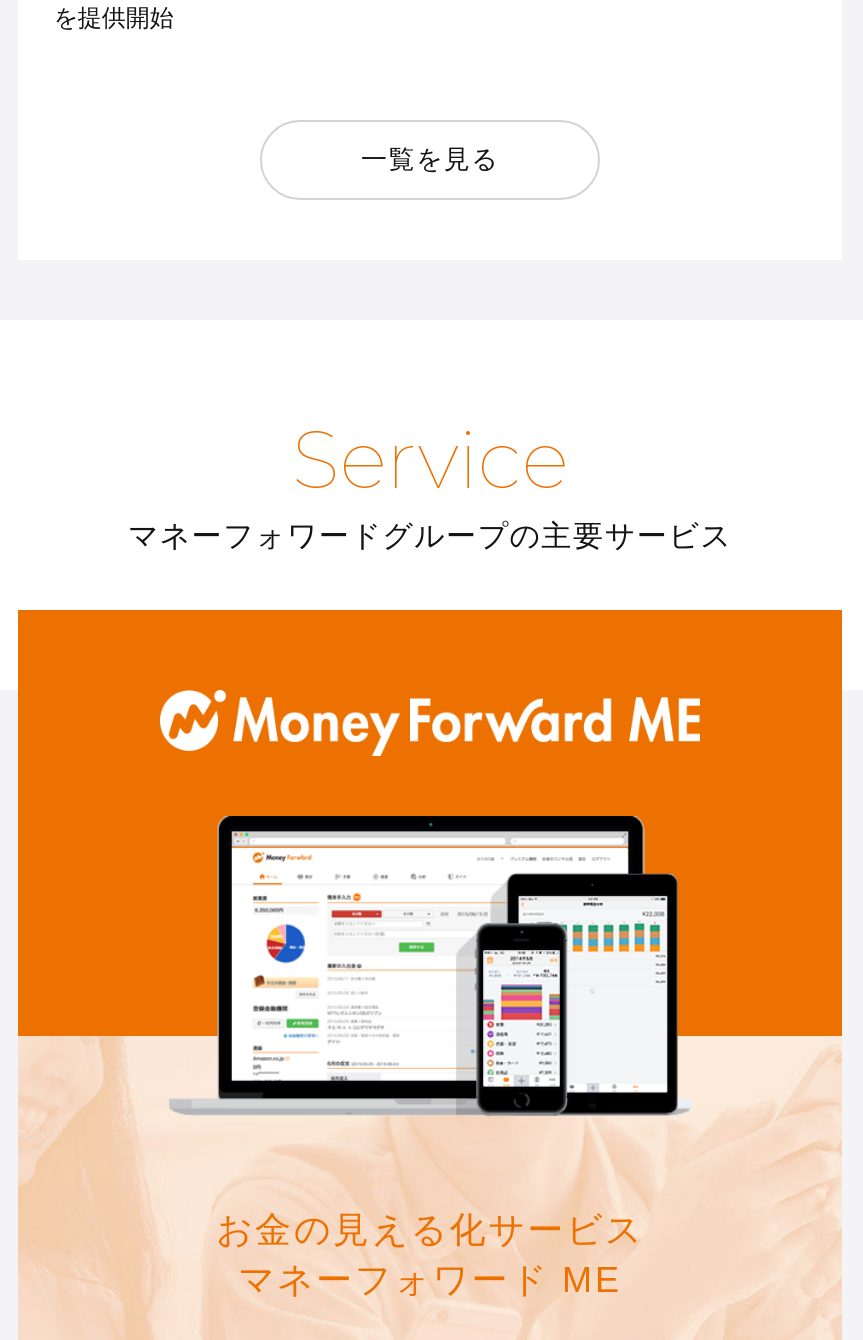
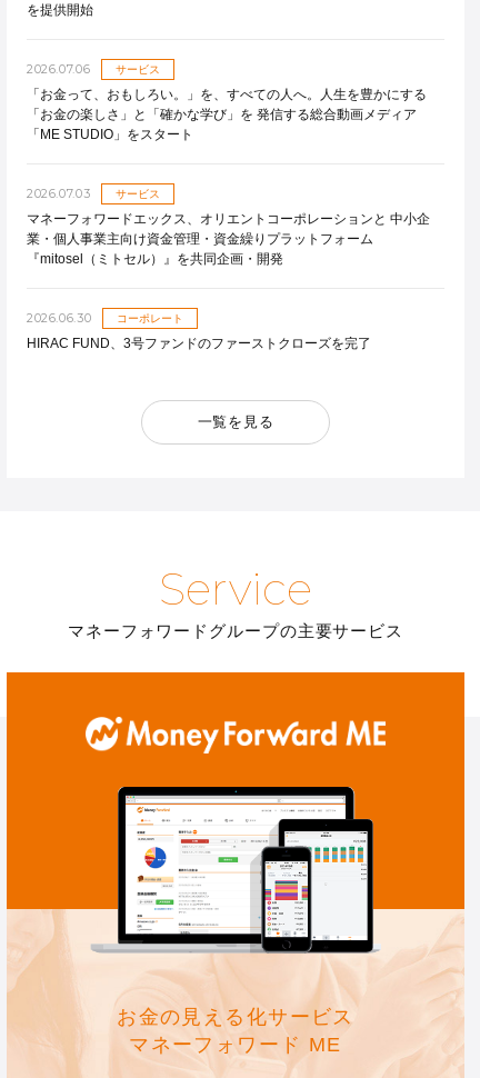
+ 2026.07.06
+ サービス
+ 「お金って、おもしろい。」を、すべての人へ。人生を豊かにする
+ 「お金の楽しさ」と「確かな学び」を 発信する総合動画メディア
+ 「ME STUDIO」をスタート

+ 2026.07.03
+ サービス
+ マネーフォワードエックス、オリエントコーポレーションと 中小企
+ 業・個人事業主向け資金管理・資金繰りプラットフォーム
+ 『mitosel（ミトセル）』を共同企画・開発

+ 2026.06.30
+ コーポレート
+ HIRAC FUND、3号ファンドのファーストクローズを完了
